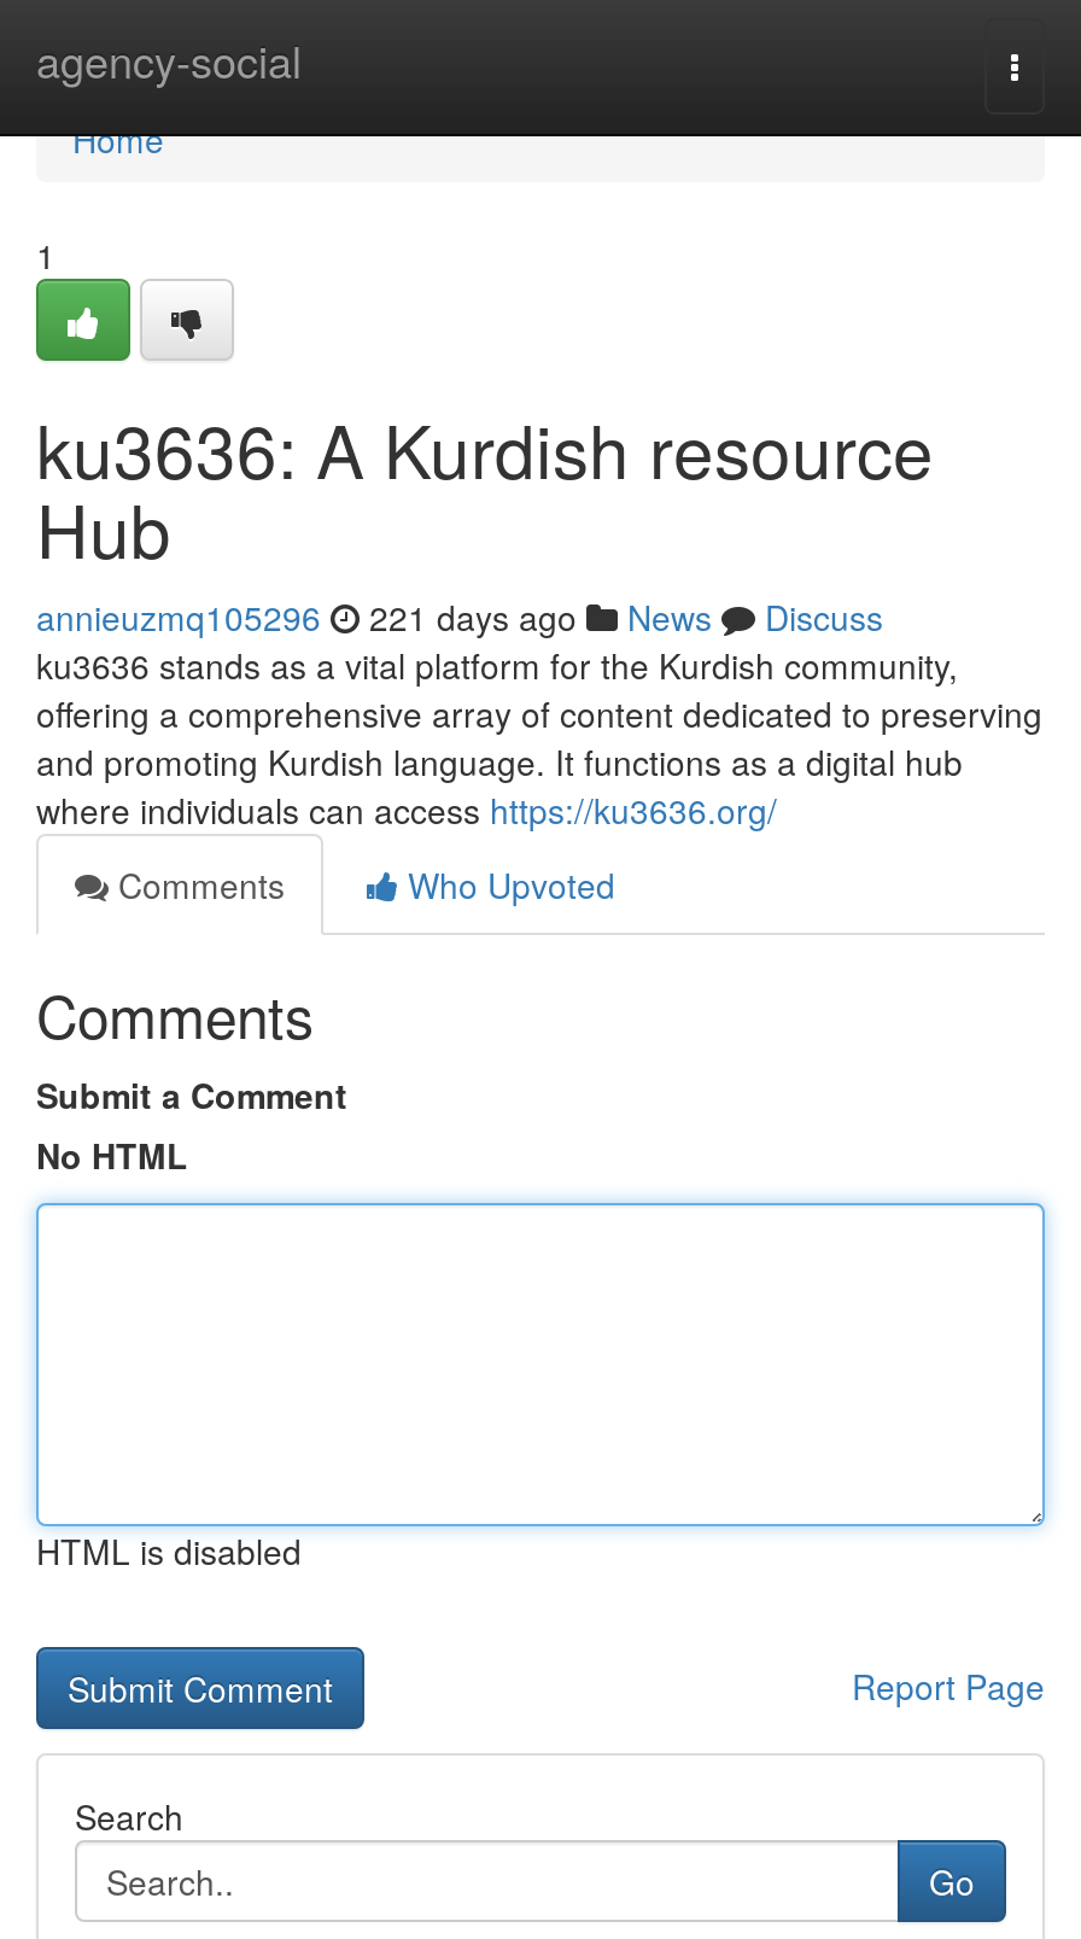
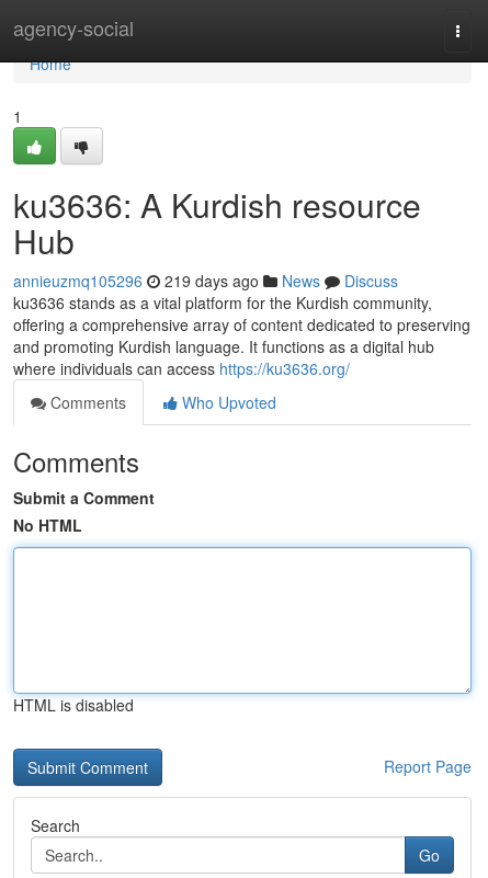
- annieuzmq105296 221 days ago News Discuss
+ annieuzmq105296 219 days ago News Discuss
